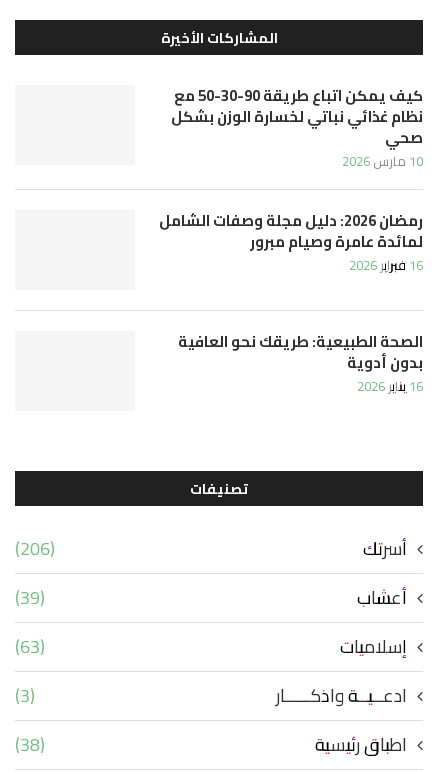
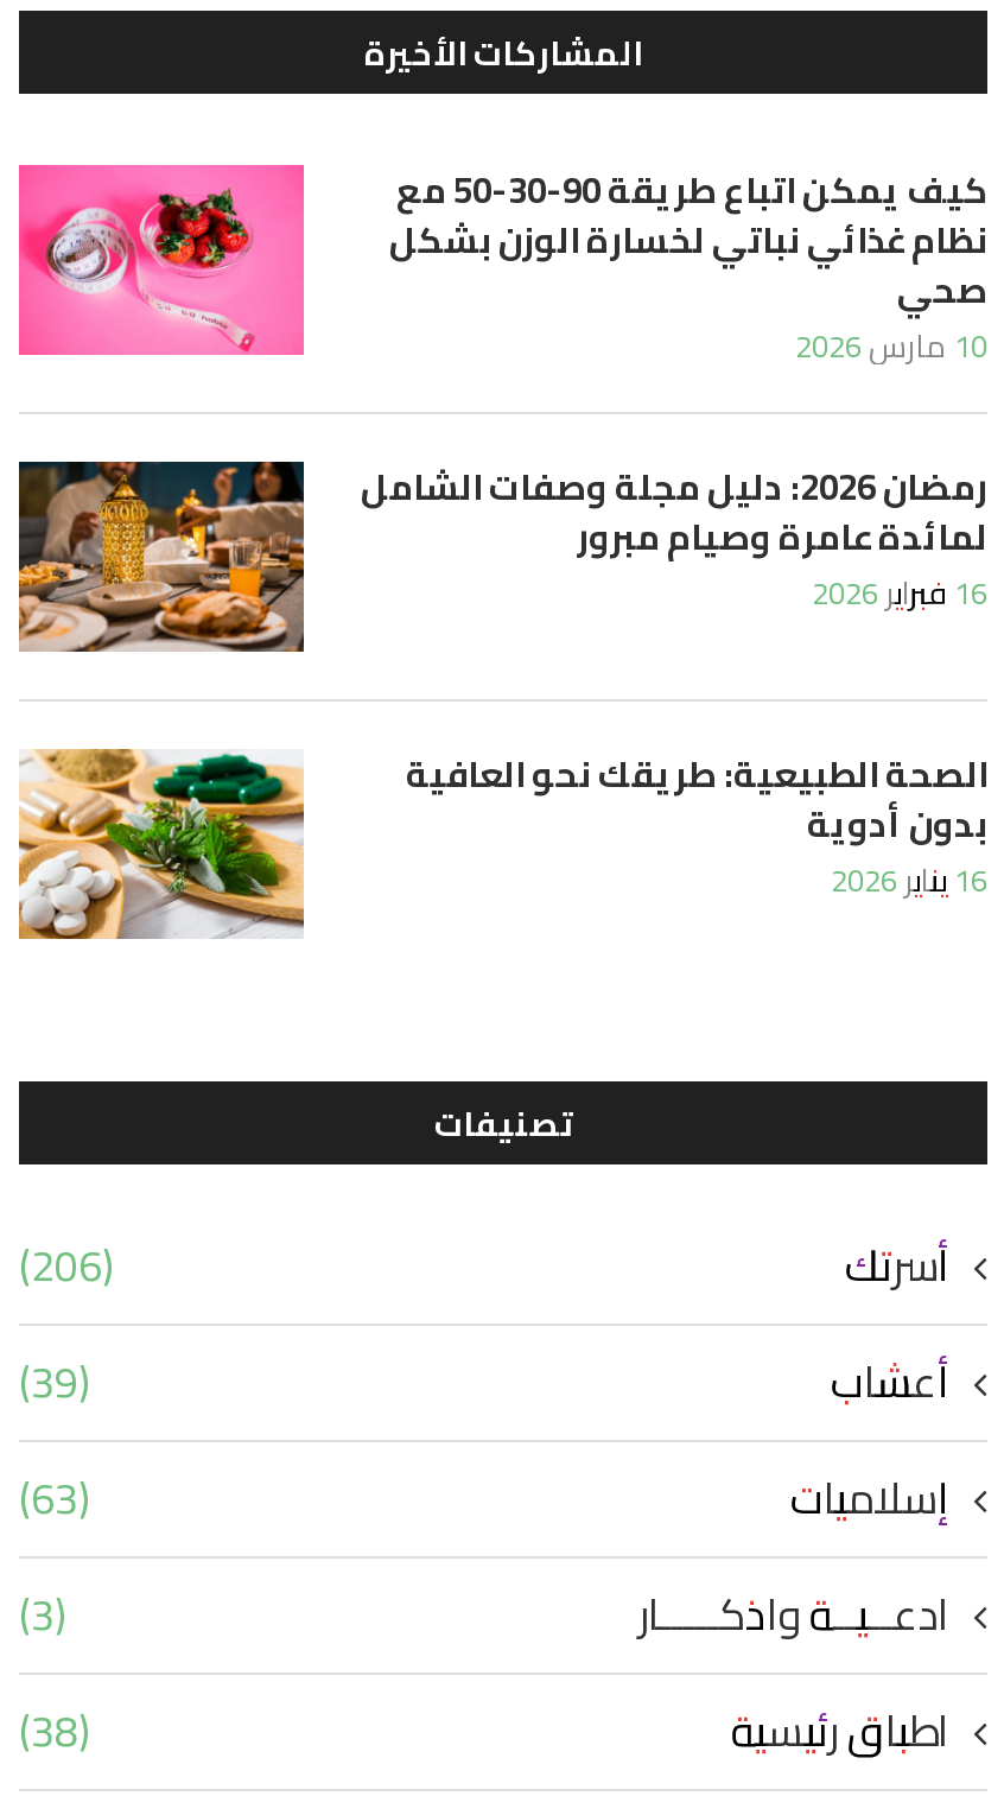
+ [image]

+ [image]

+ [image]
